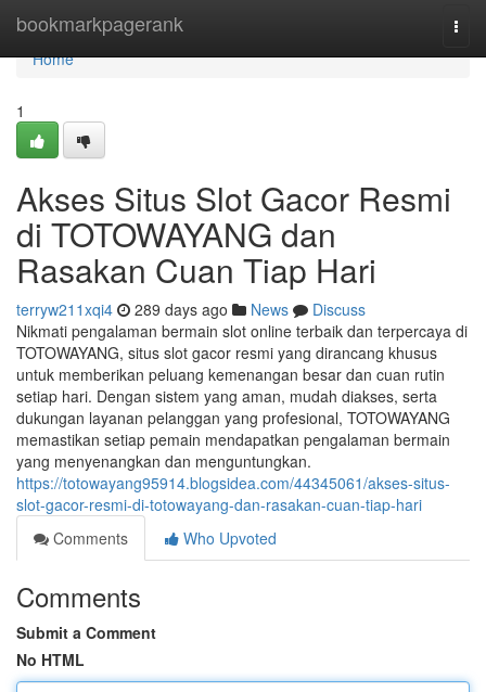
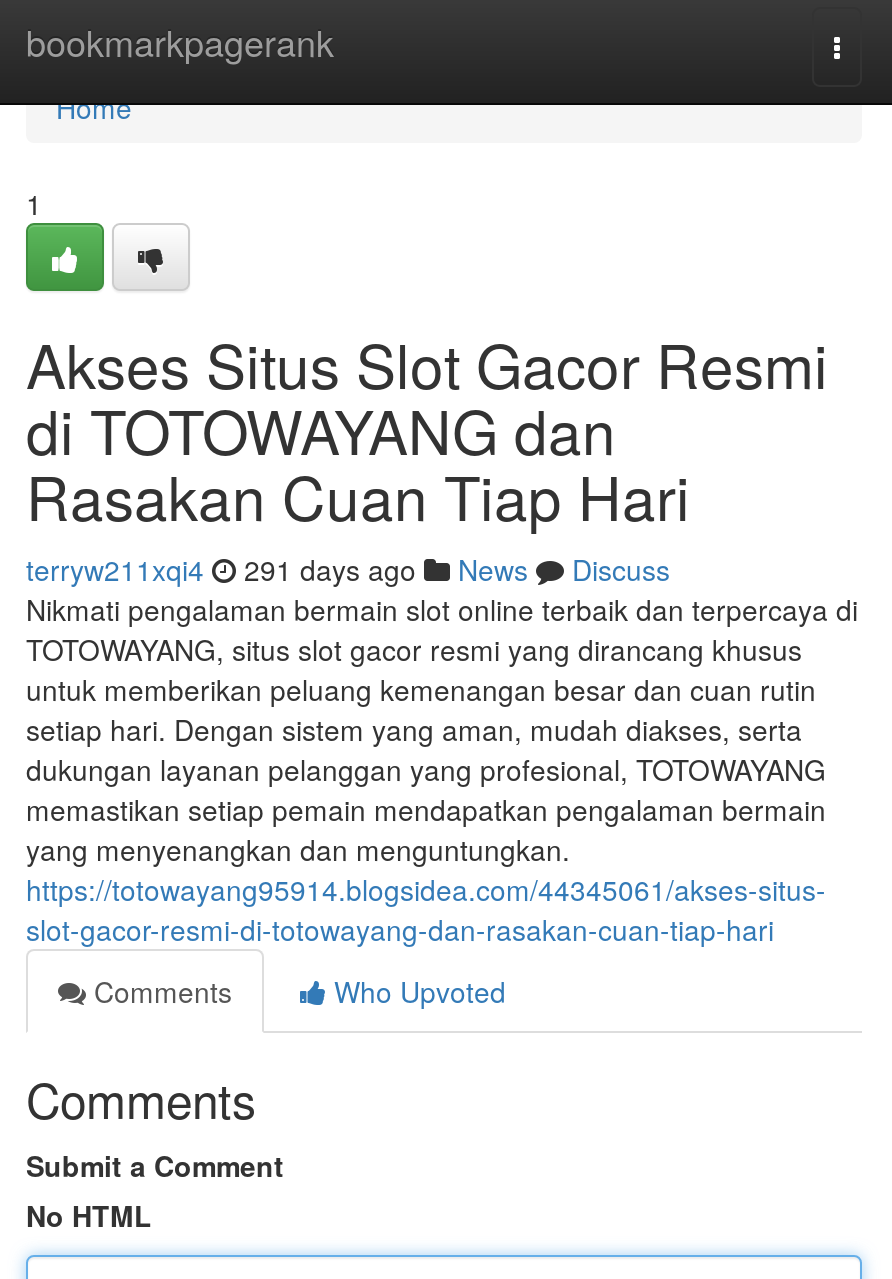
- terryw211xqi4 289 days ago News Discuss
+ terryw211xqi4 291 days ago News Discuss
